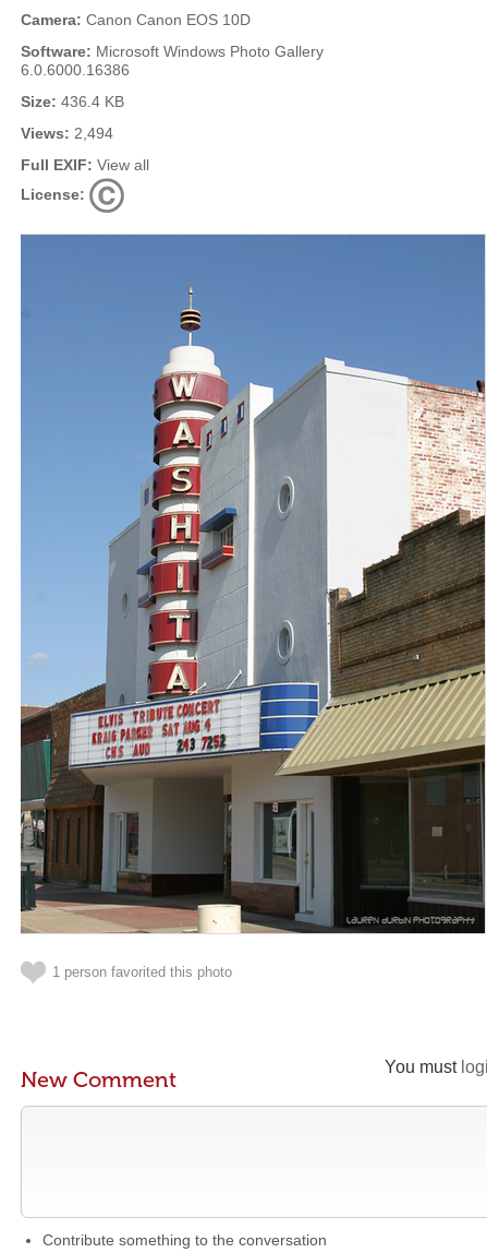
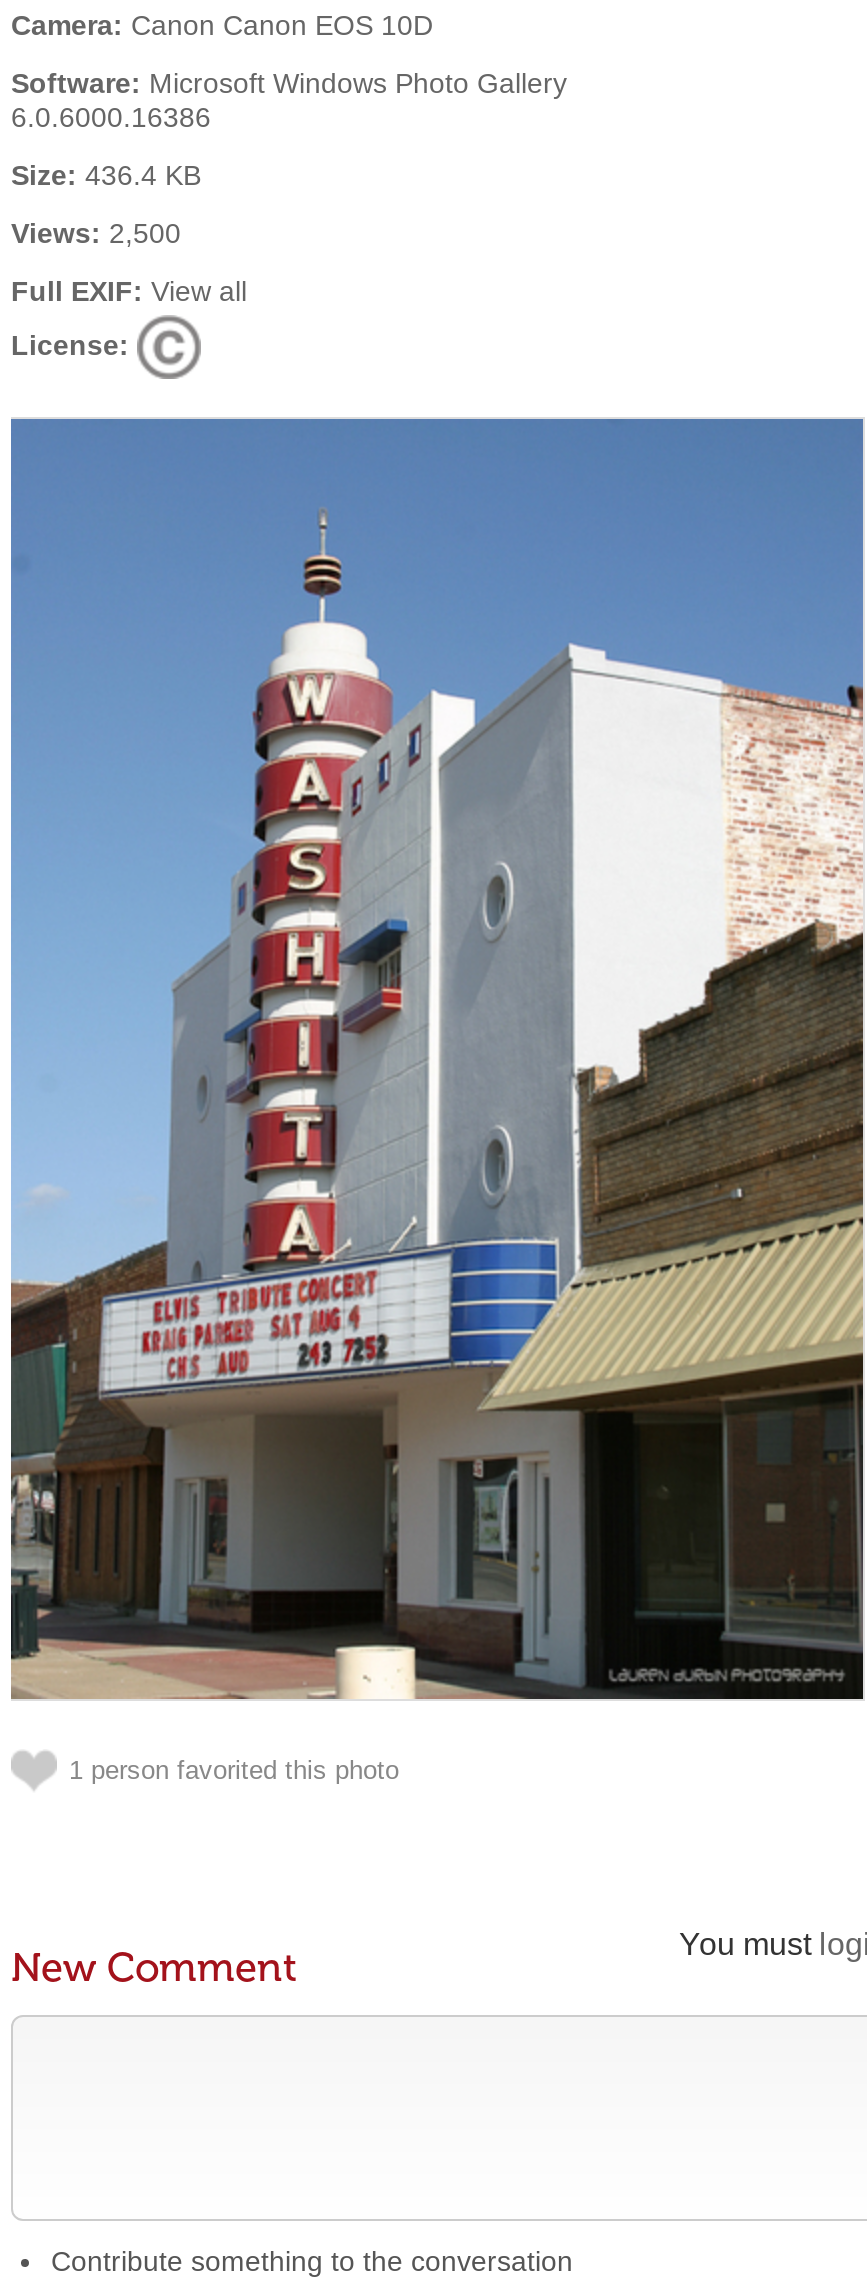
- Views: 2,494
+ Views: 2,500
